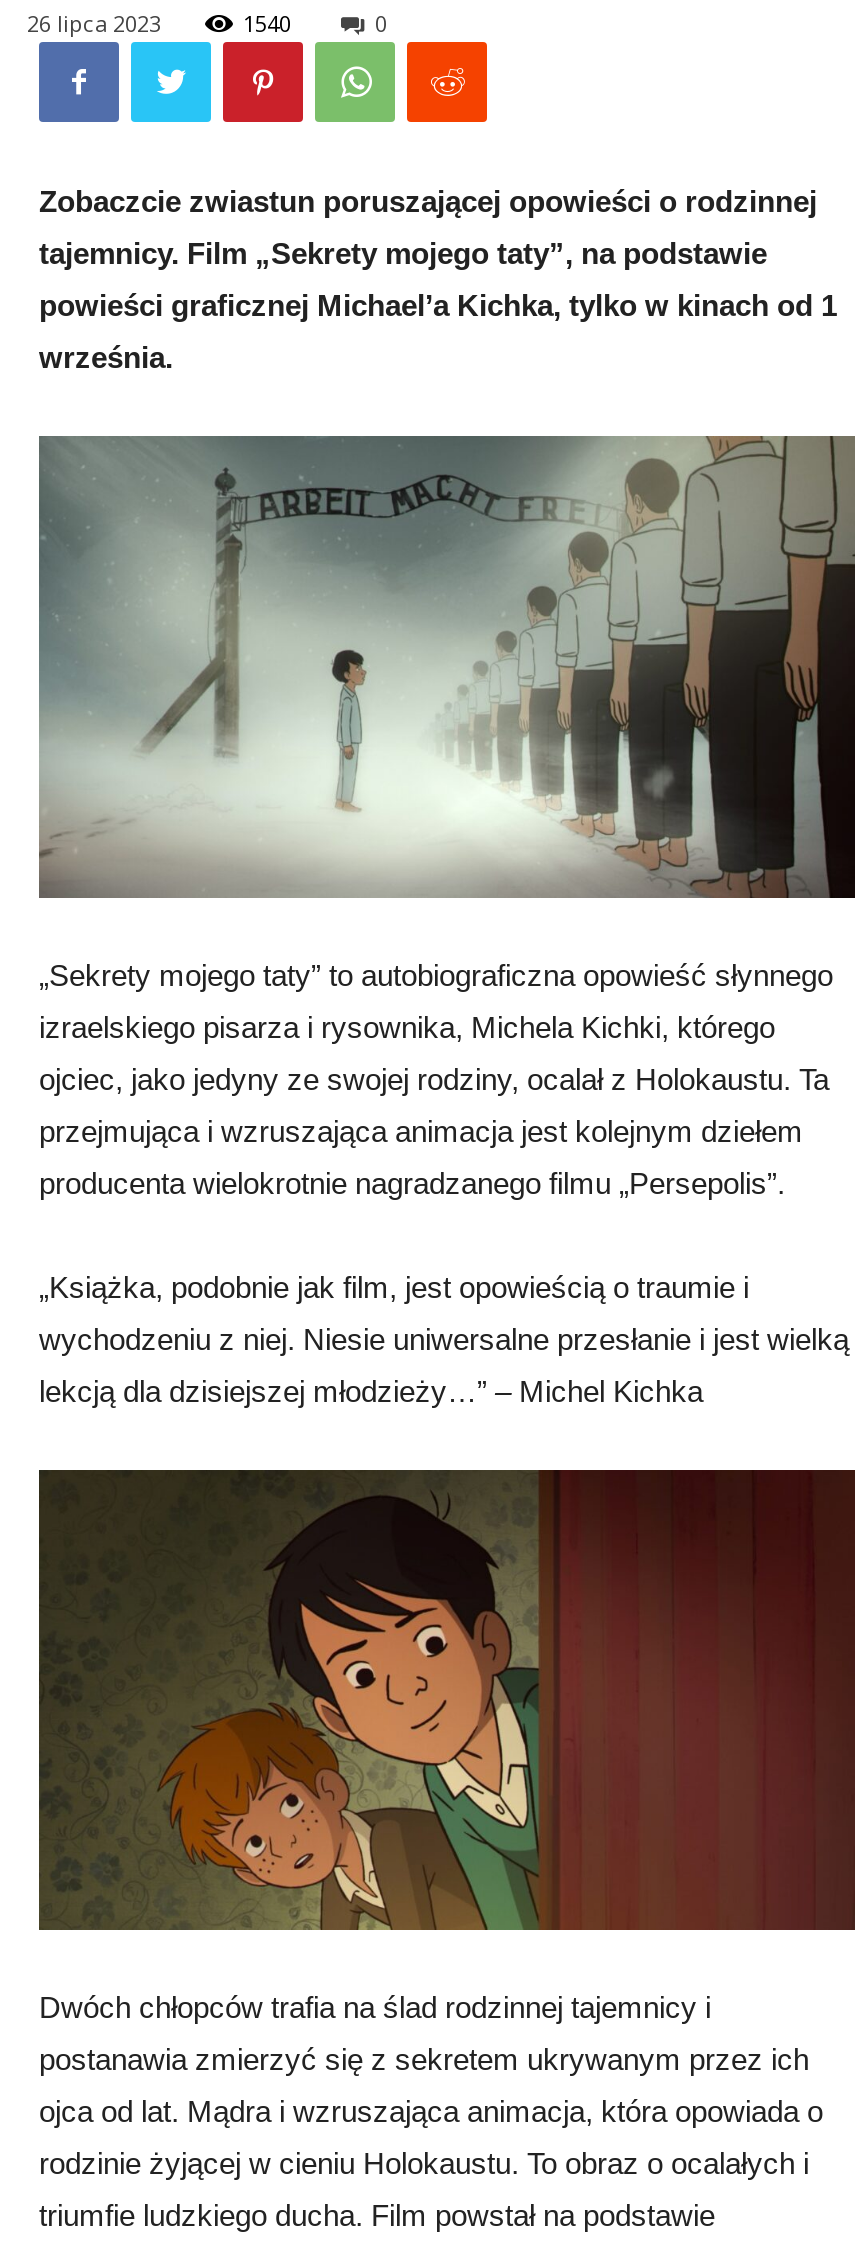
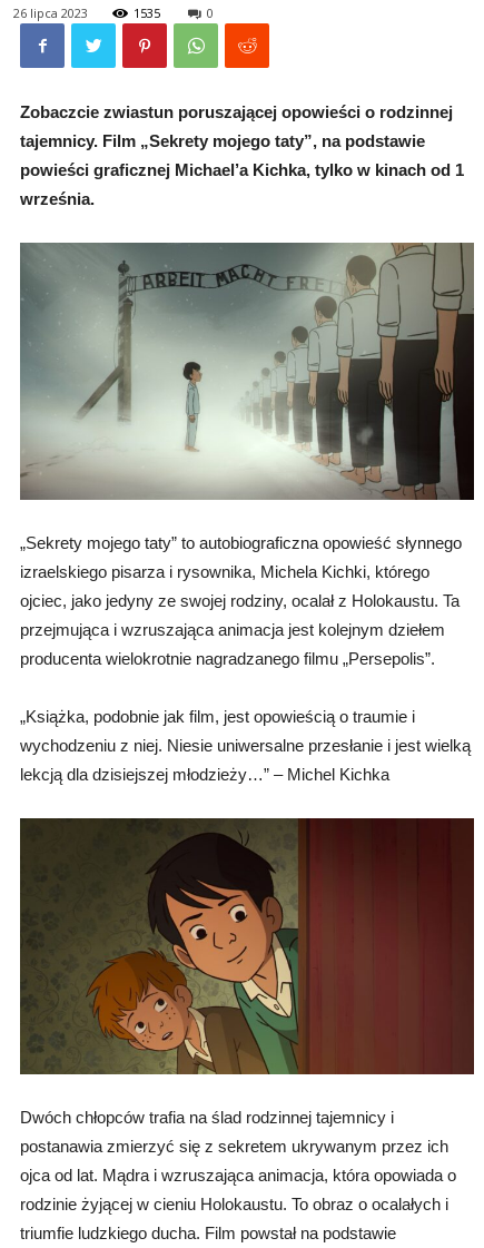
- 1540
+ 1535
